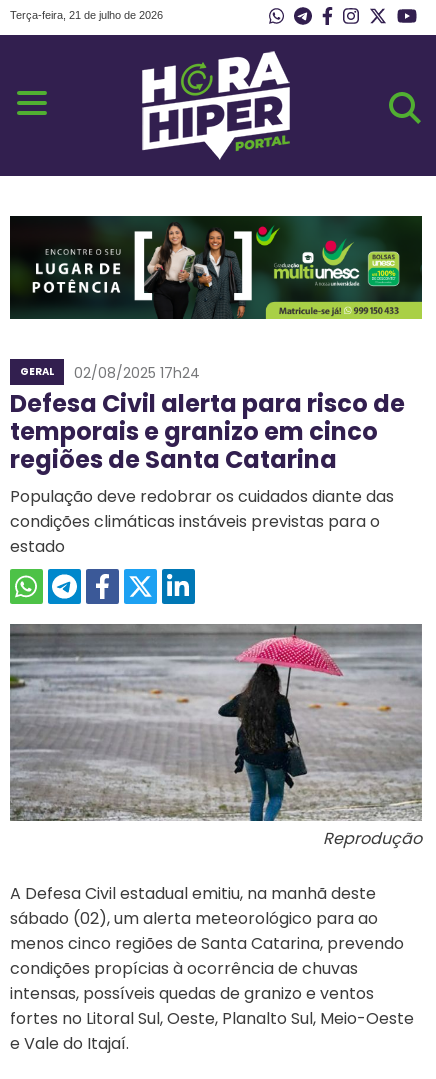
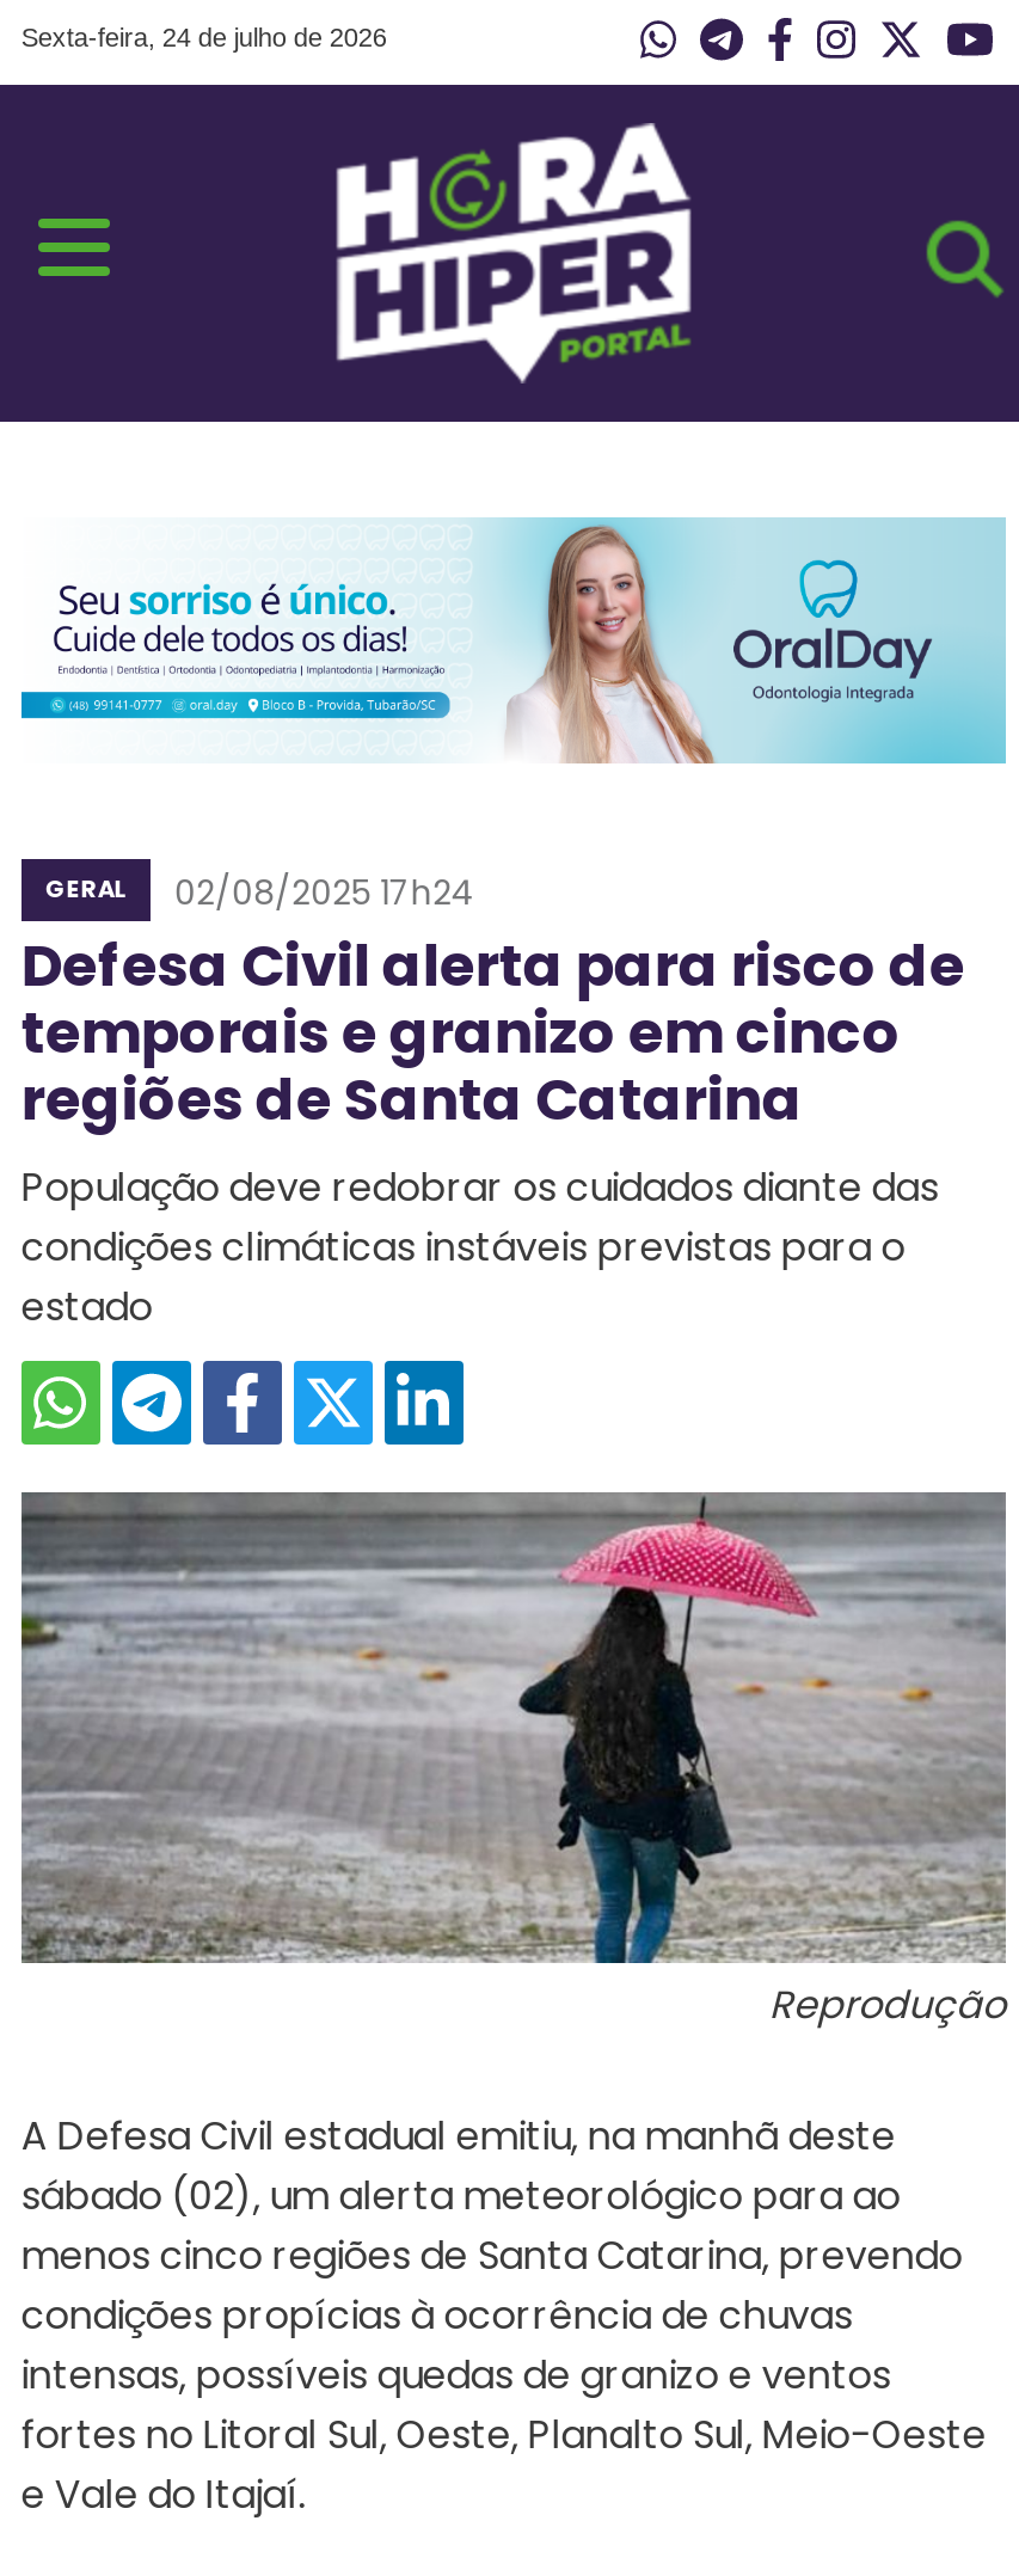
- Terça-feira, 21 de julho de 2026
+ Sexta-feira, 24 de julho de 2026

- [image]
+ [image]
